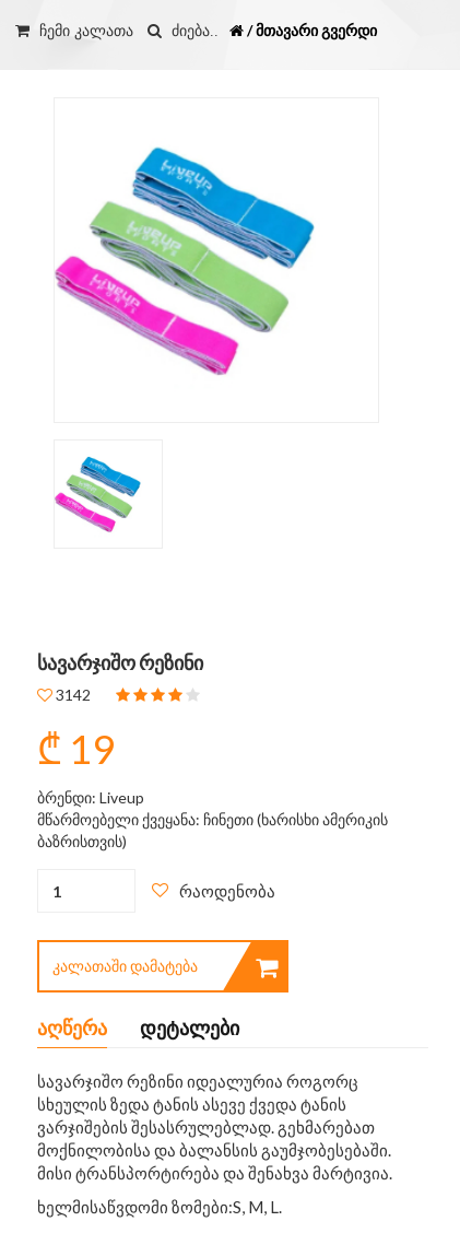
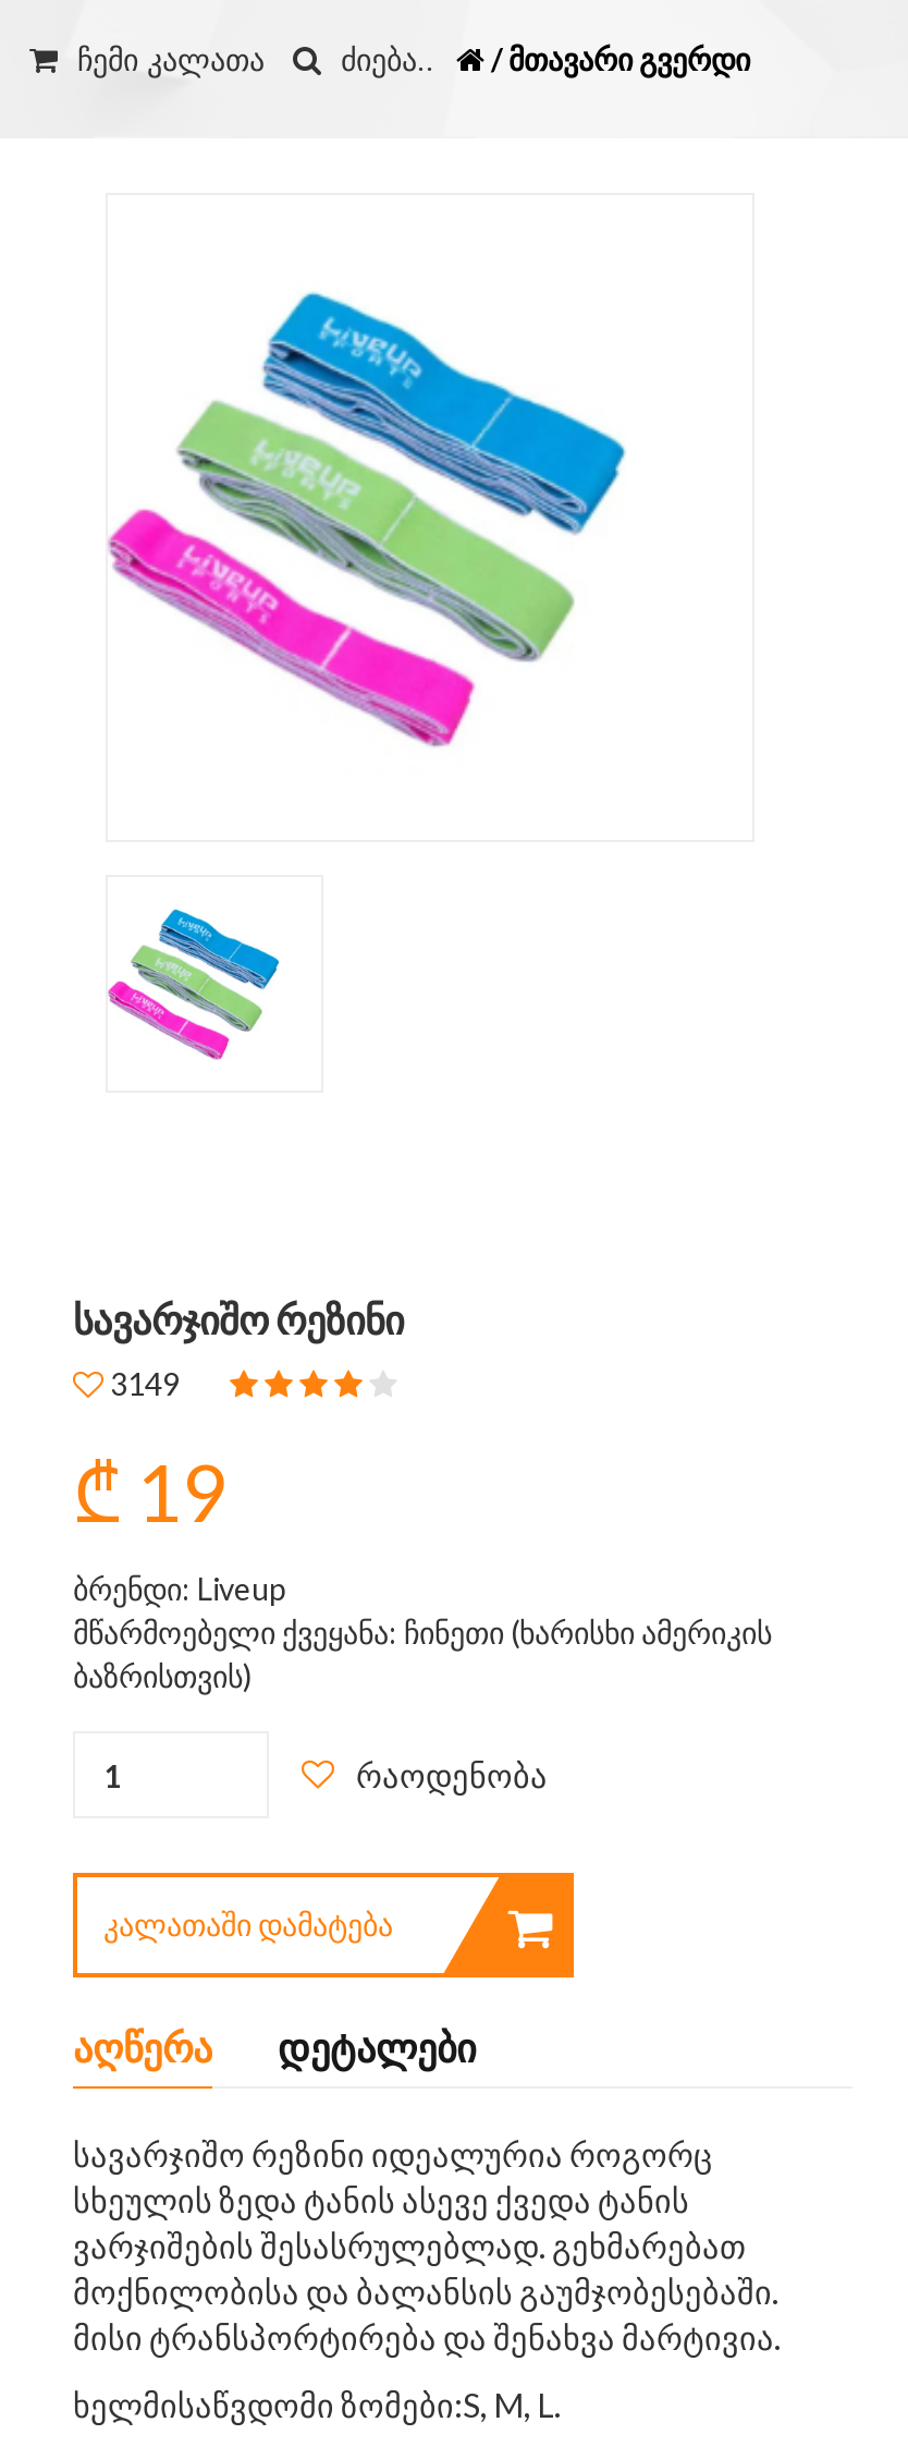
- 3142
+ 3149
